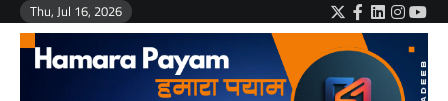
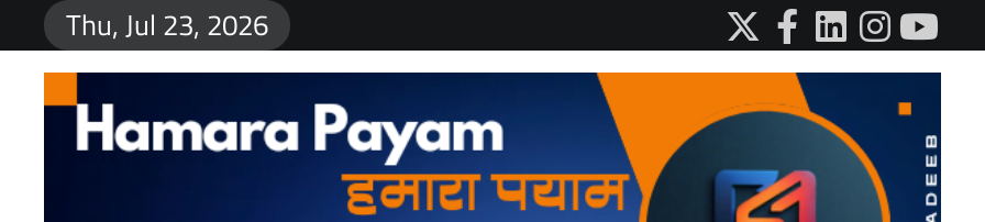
- Thu, Jul 16, 2026
+ Thu, Jul 23, 2026
